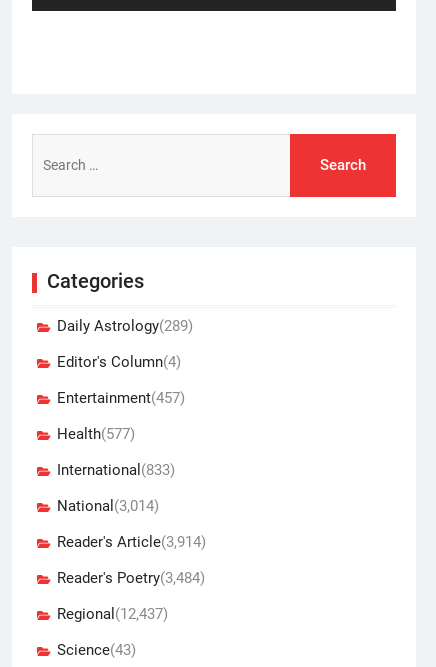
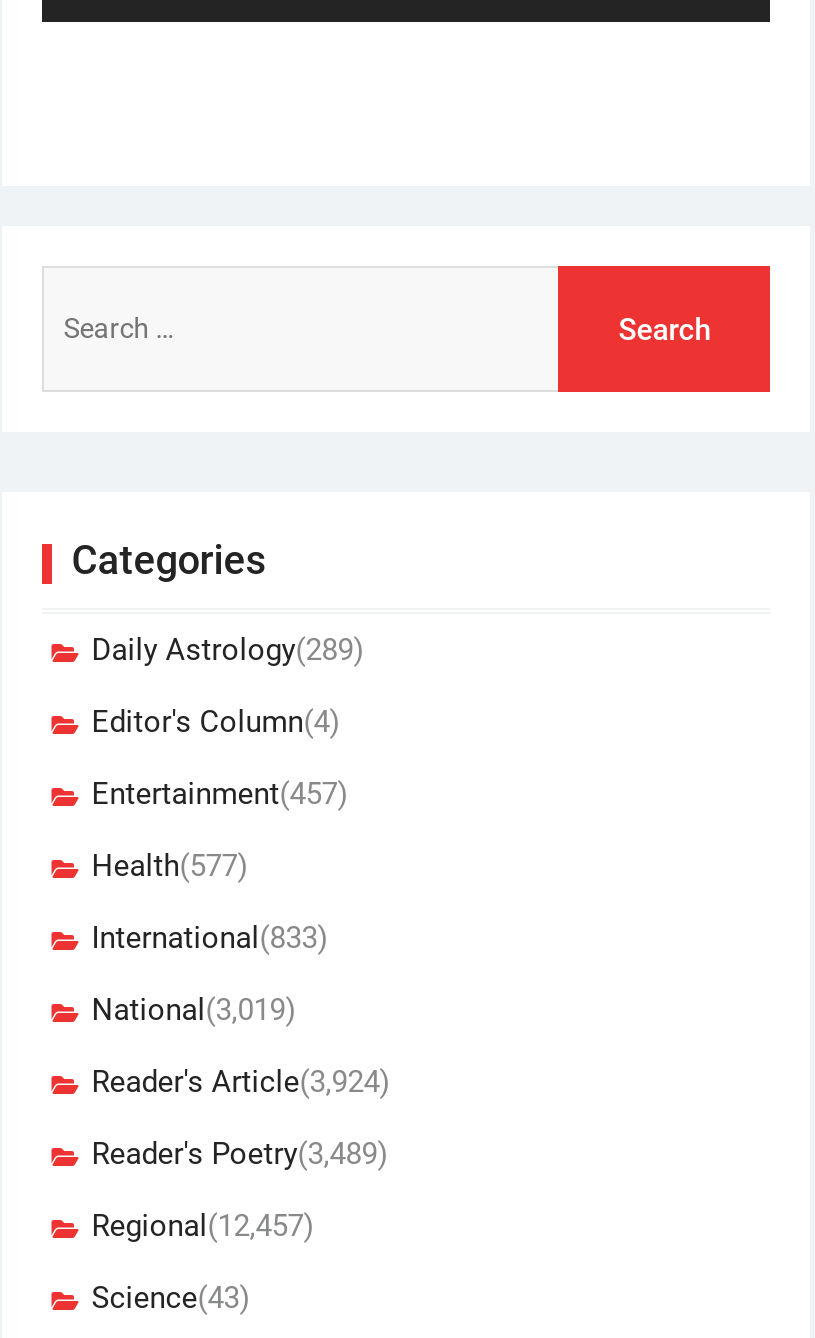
- National(3,014)
+ National(3,019)

- Reader's Article(3,914)
+ Reader's Article(3,924)

- Reader's Poetry(3,484)
+ Reader's Poetry(3,489)

- Regional(12,437)
+ Regional(12,457)
